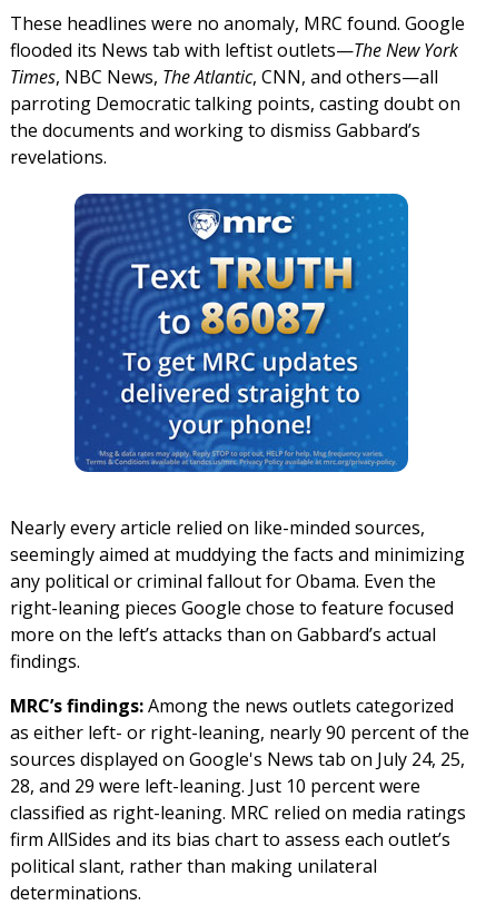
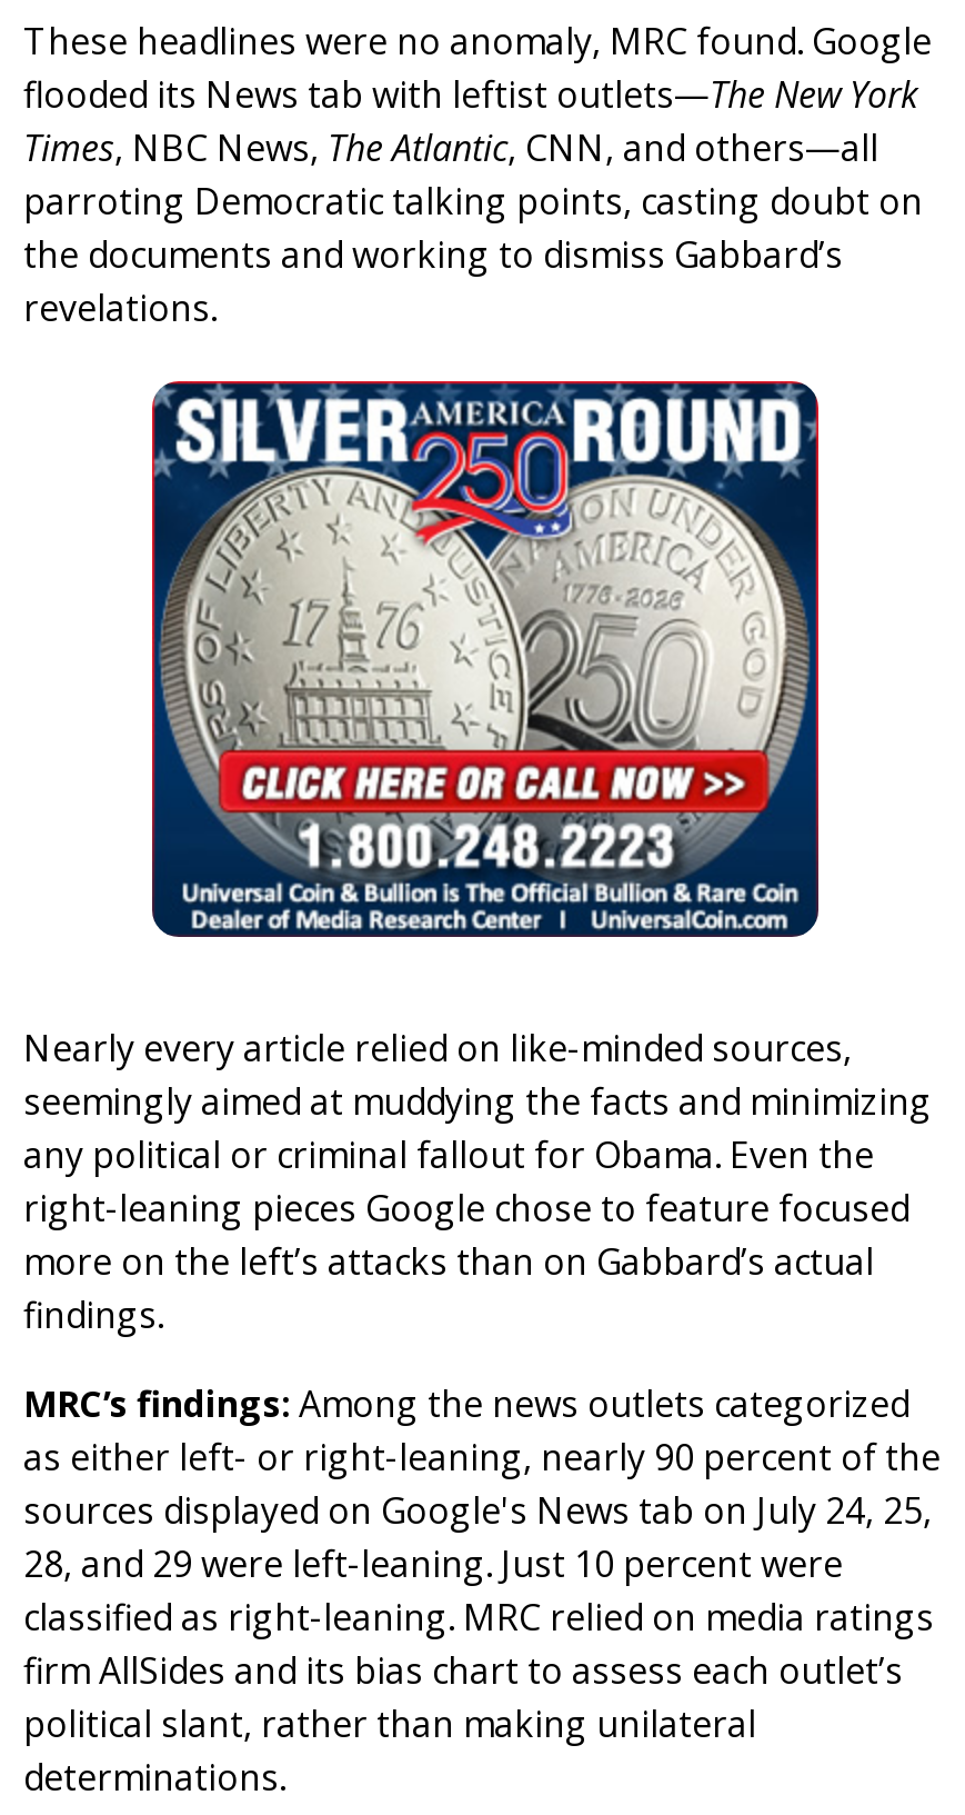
- [image]
+ [image]
